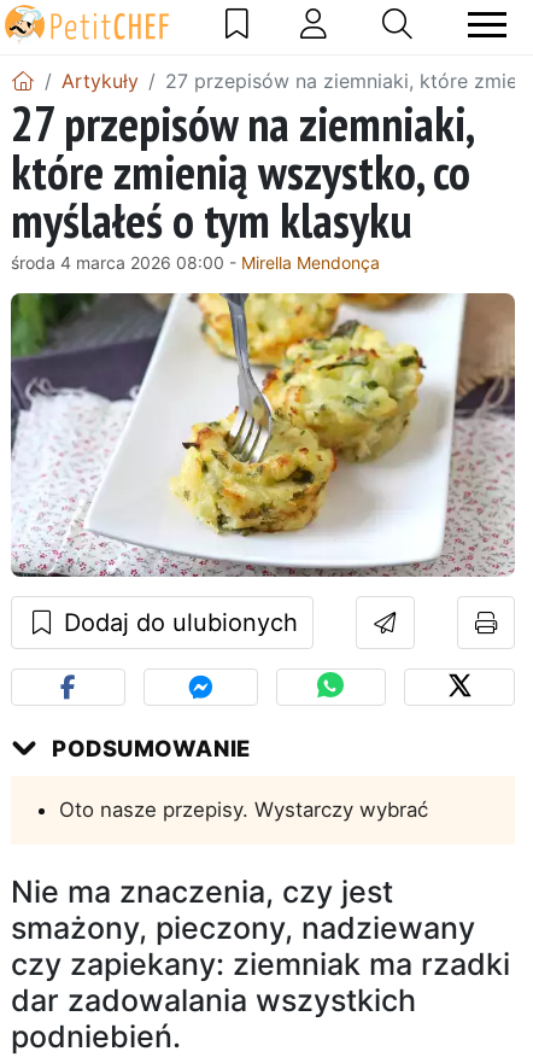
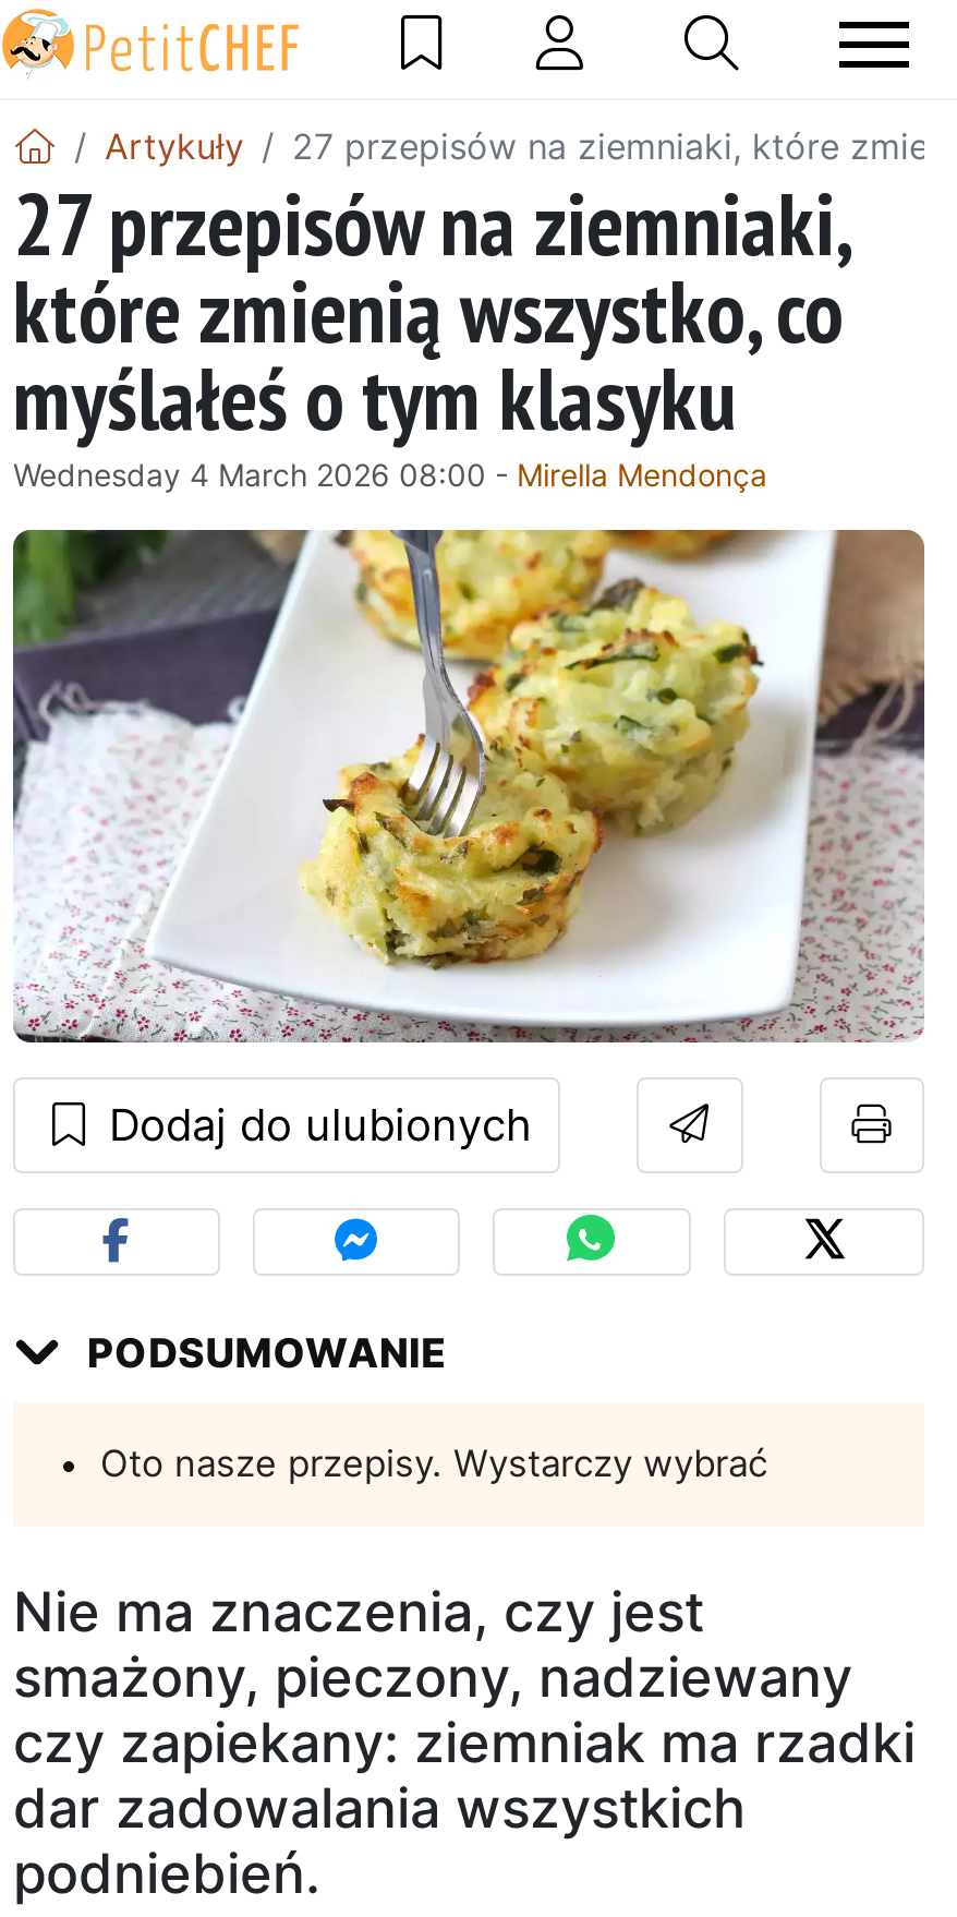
- środa 4 marca 2026 08:00 - Mirella Mendonça
+ Wednesday 4 March 2026 08:00 - Mirella Mendonça
